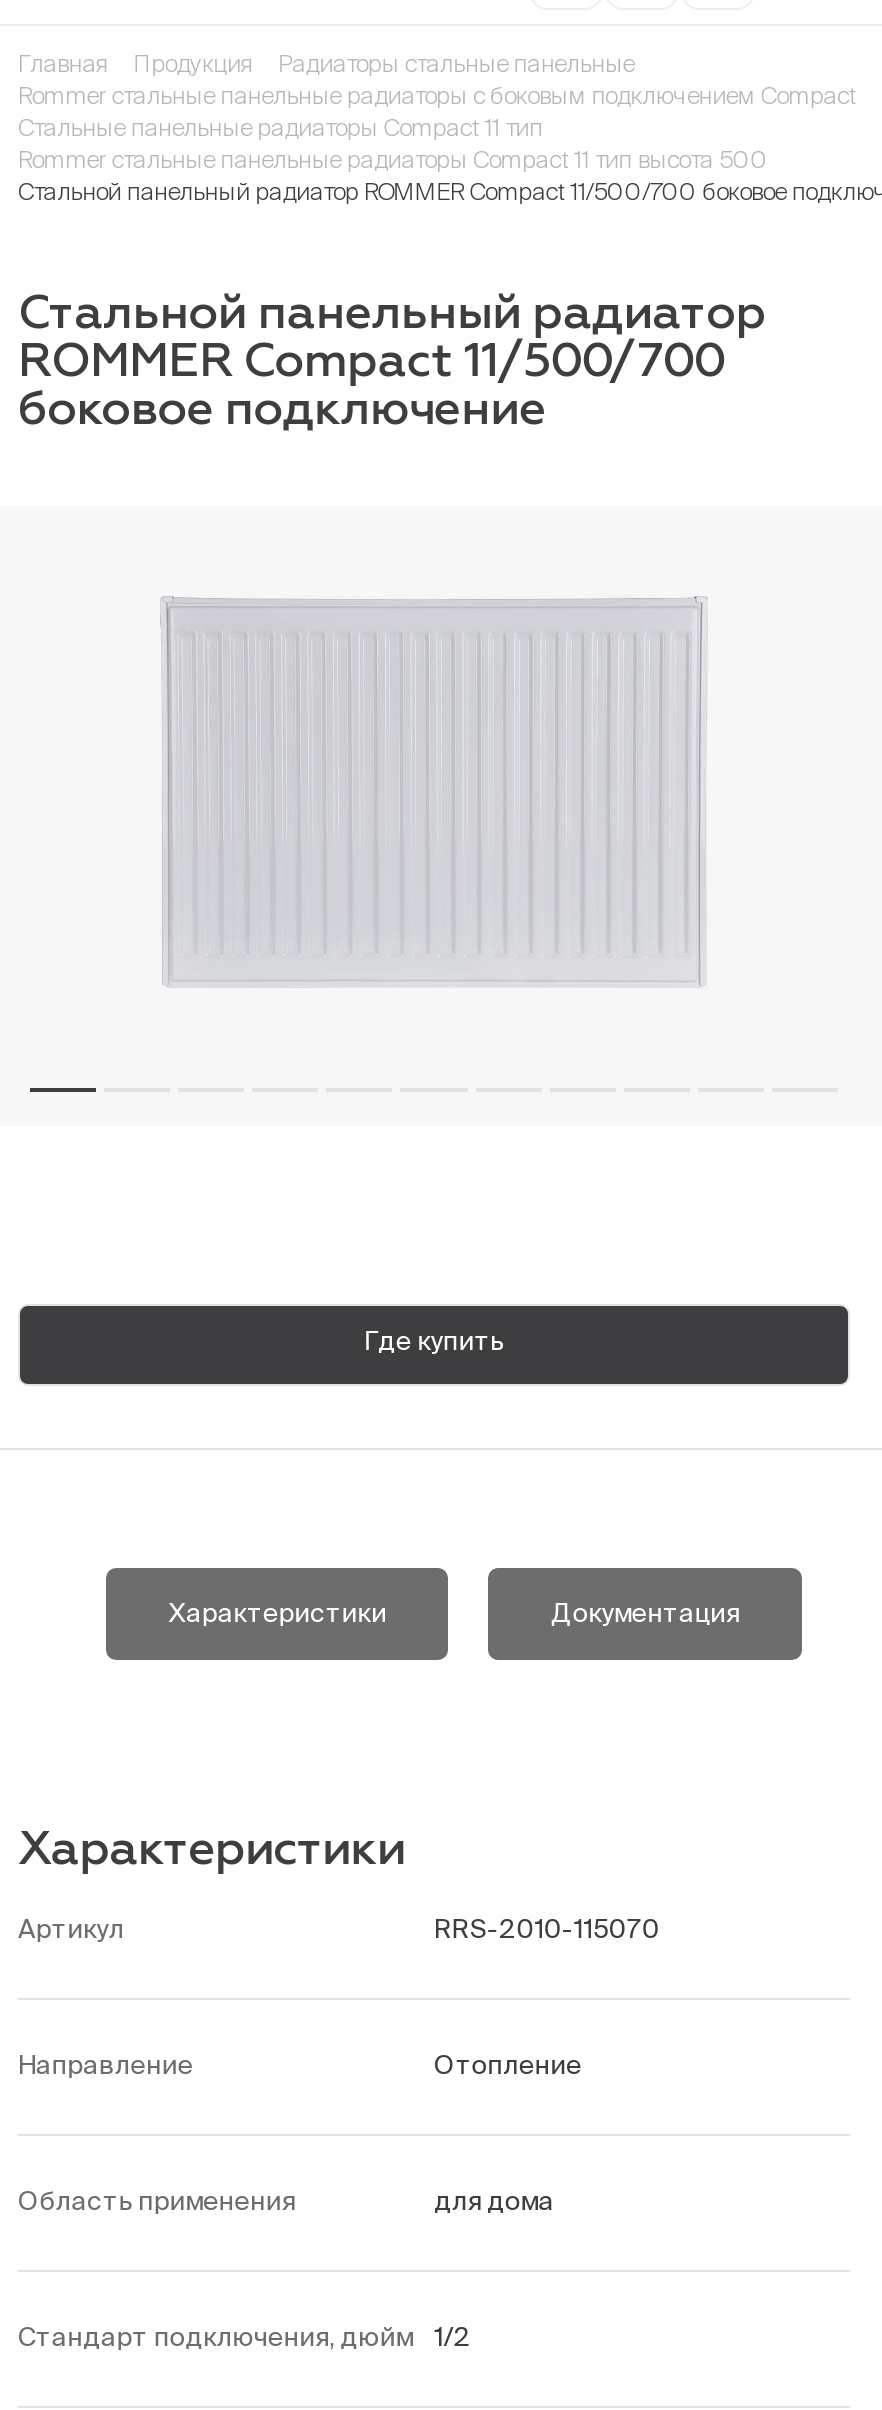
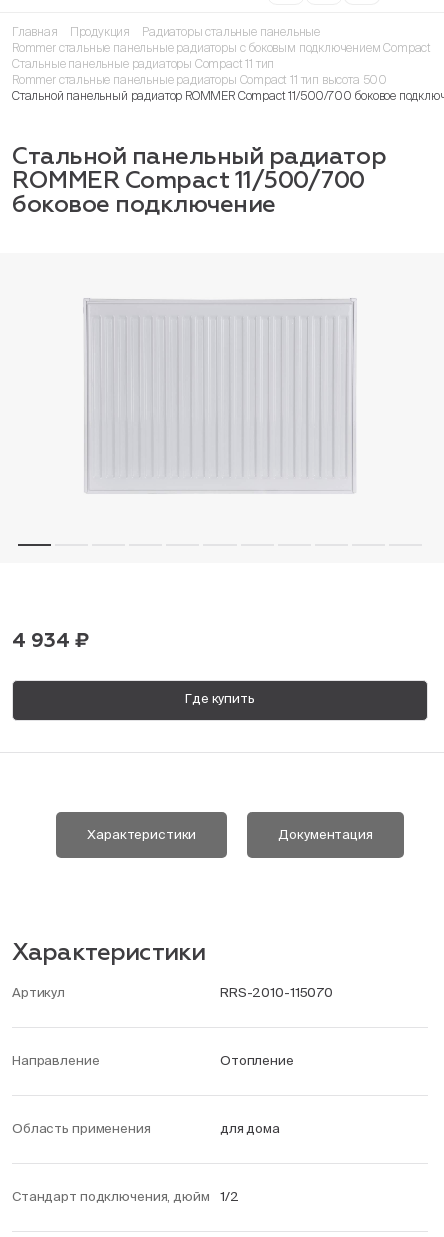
+ 4 934 ₽
